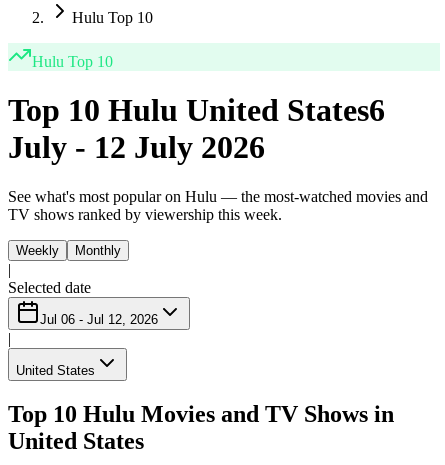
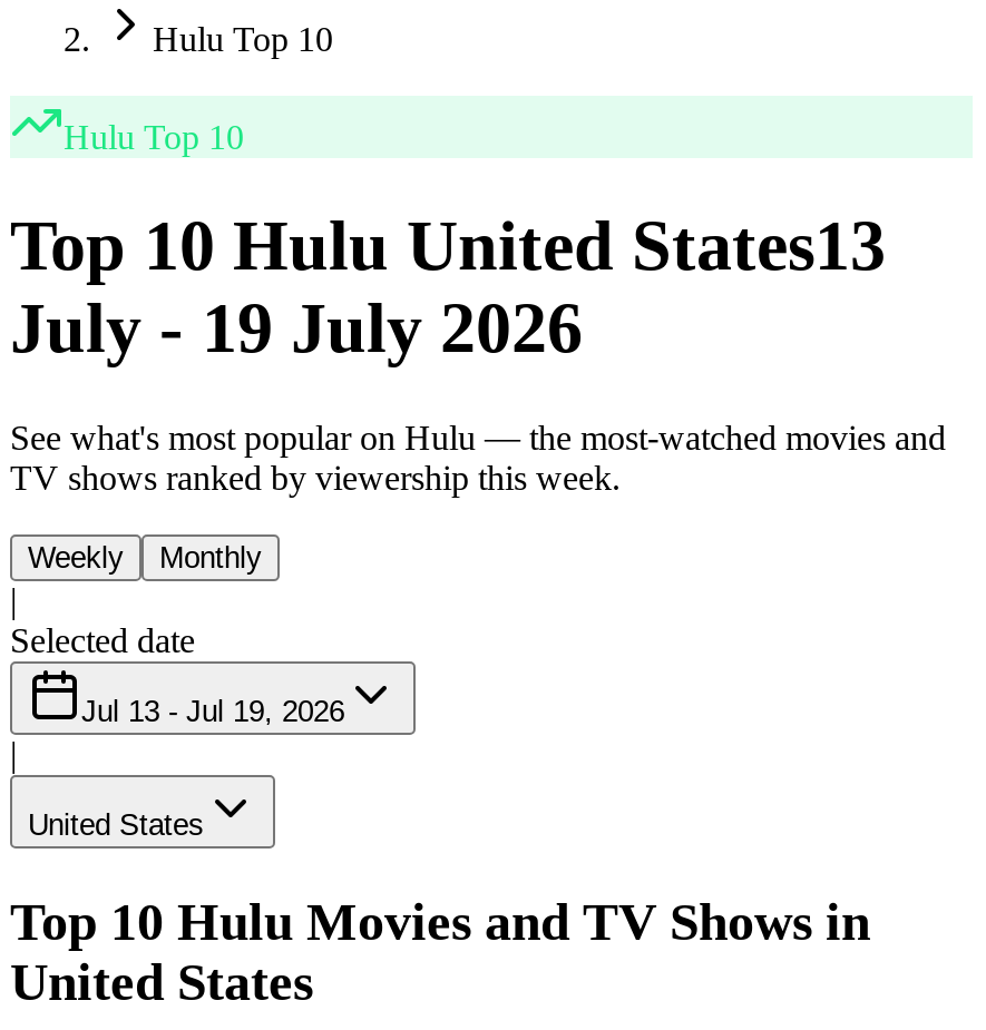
- Top 10 Hulu United States6
+ Top 10 Hulu United States13

- July - 12 July 2026
+ July - 19 July 2026

- Jul 06 - Jul 12, 2026
+ Jul 13 - Jul 19, 2026
